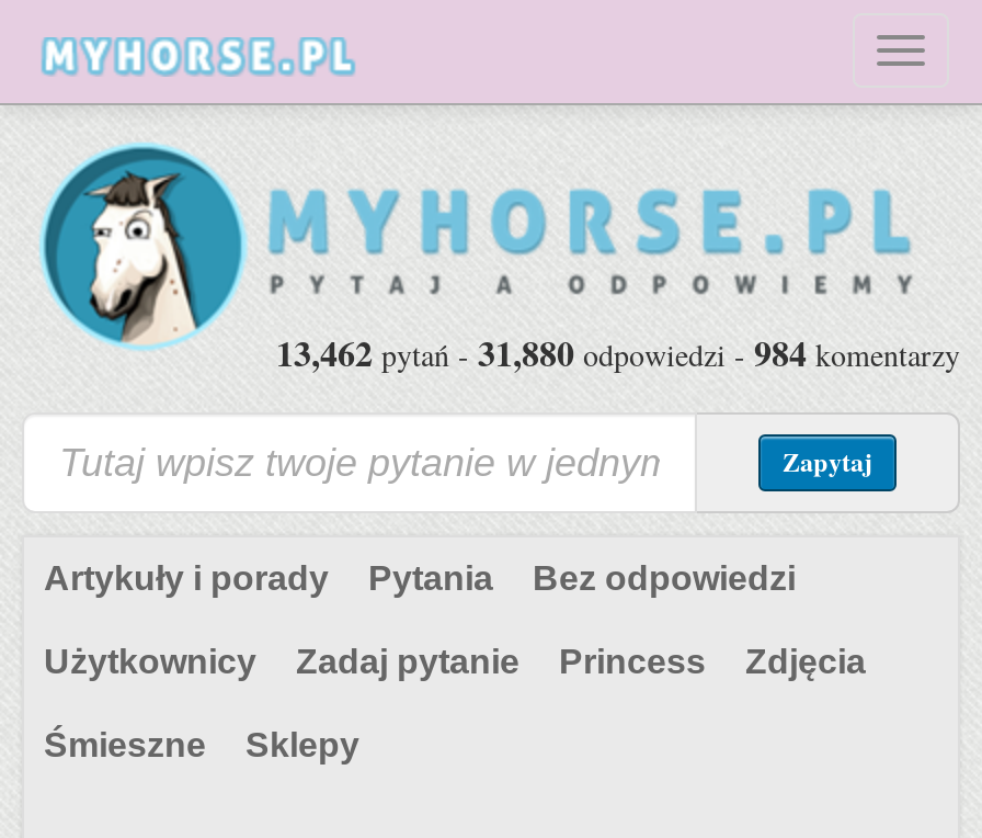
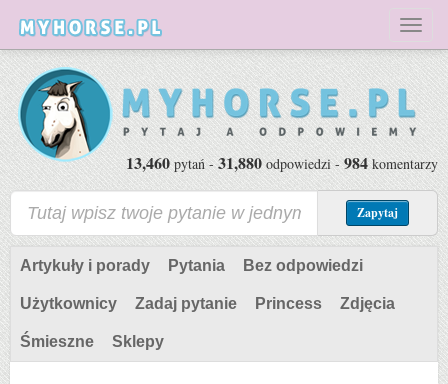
- 13,462 pytań - 31,880 odpowiedzi - 984 komentarzy
+ 13,460 pytań - 31,880 odpowiedzi - 984 komentarzy
